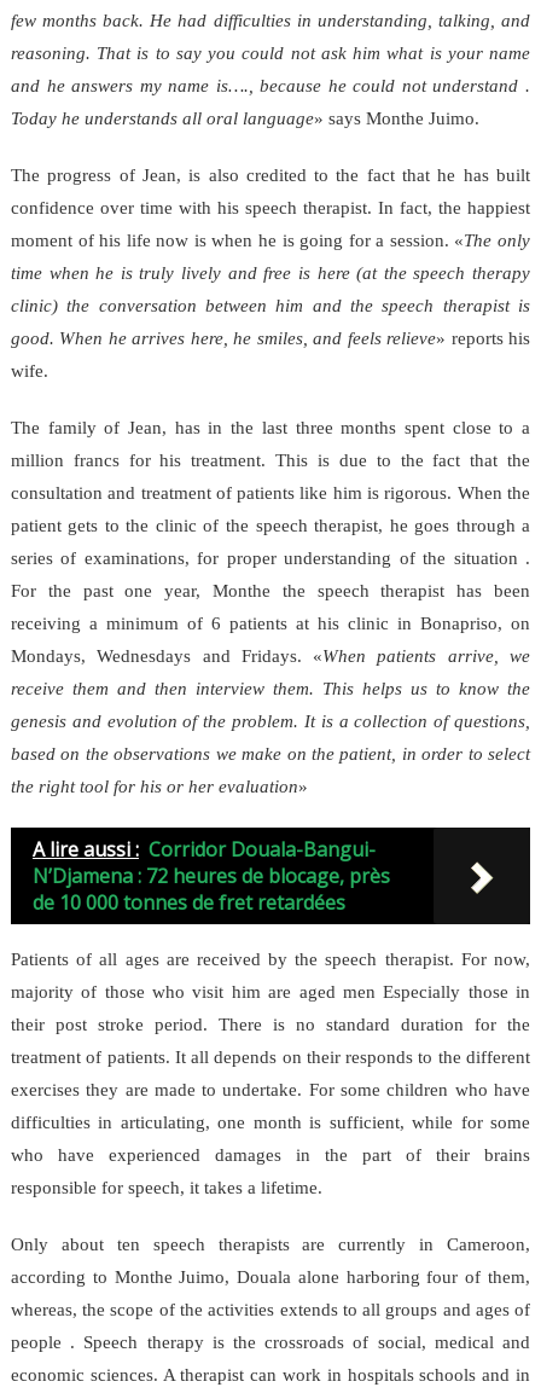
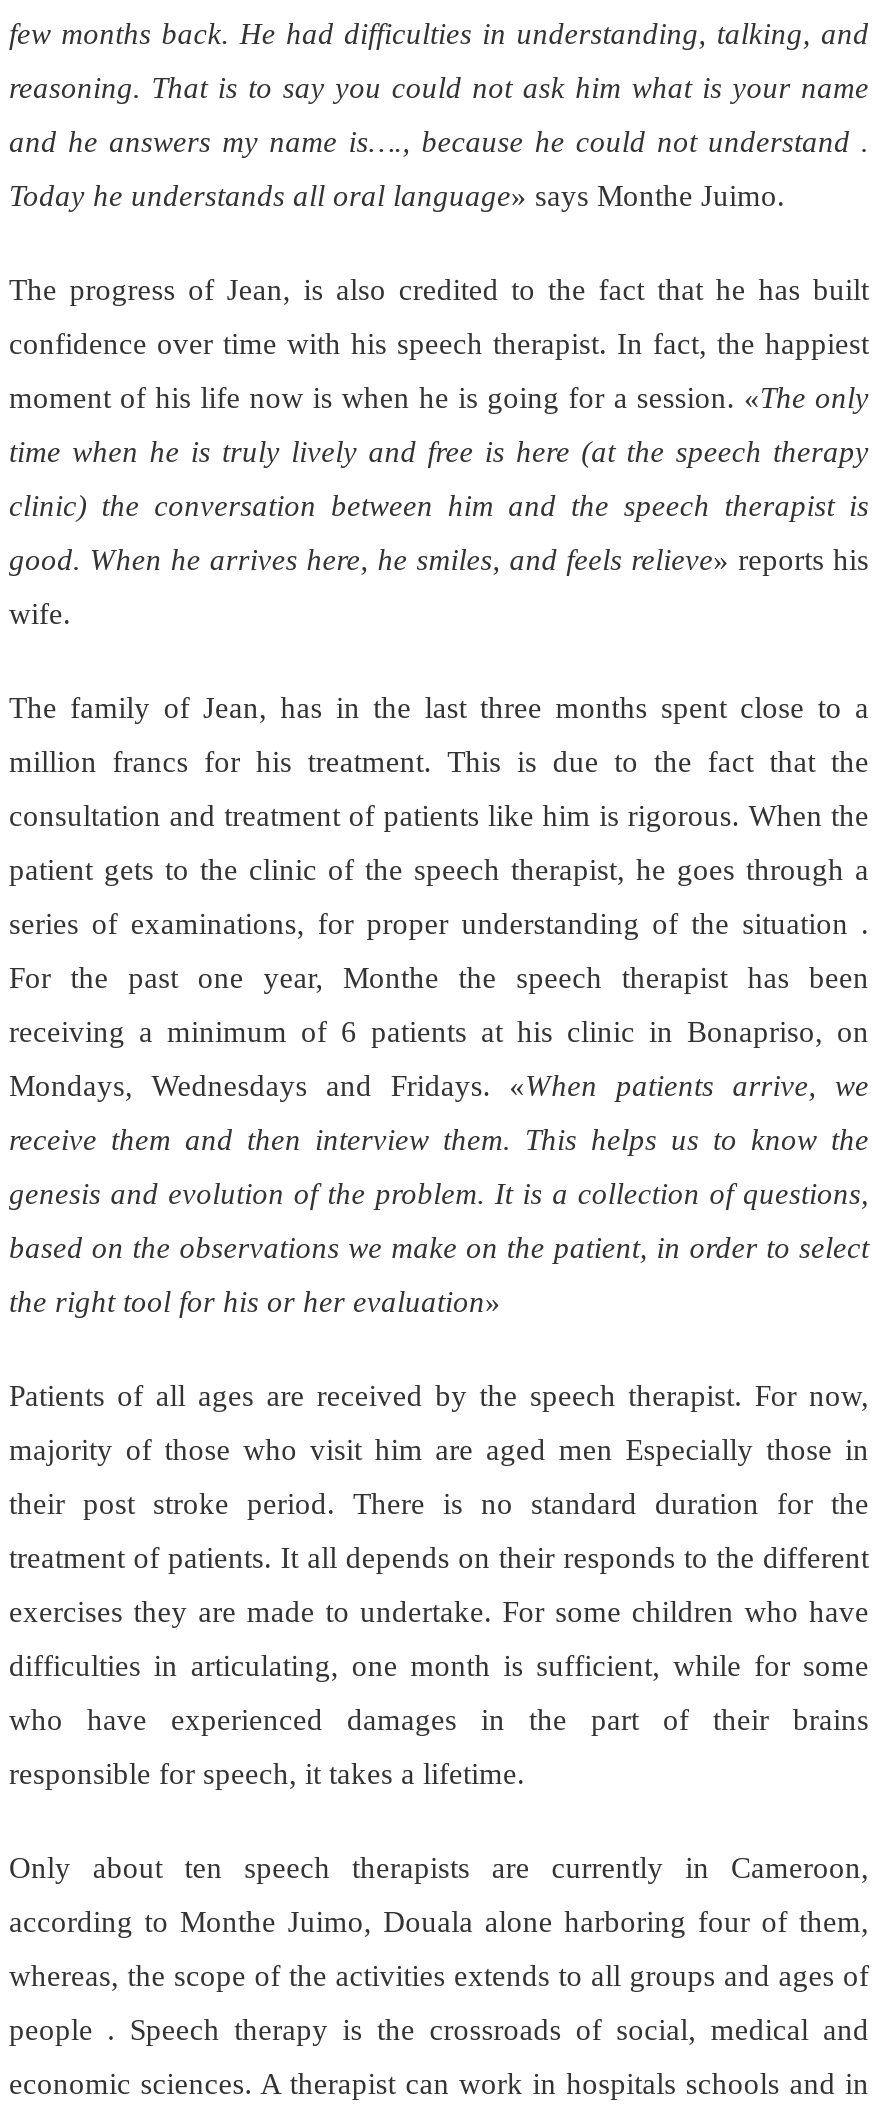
- [image]
- A lire aussi : Corridor Douala-Bangui-
- N’Djamena : 72 heures de blocage, près
- de 10 000 tonnes de fret retardées
